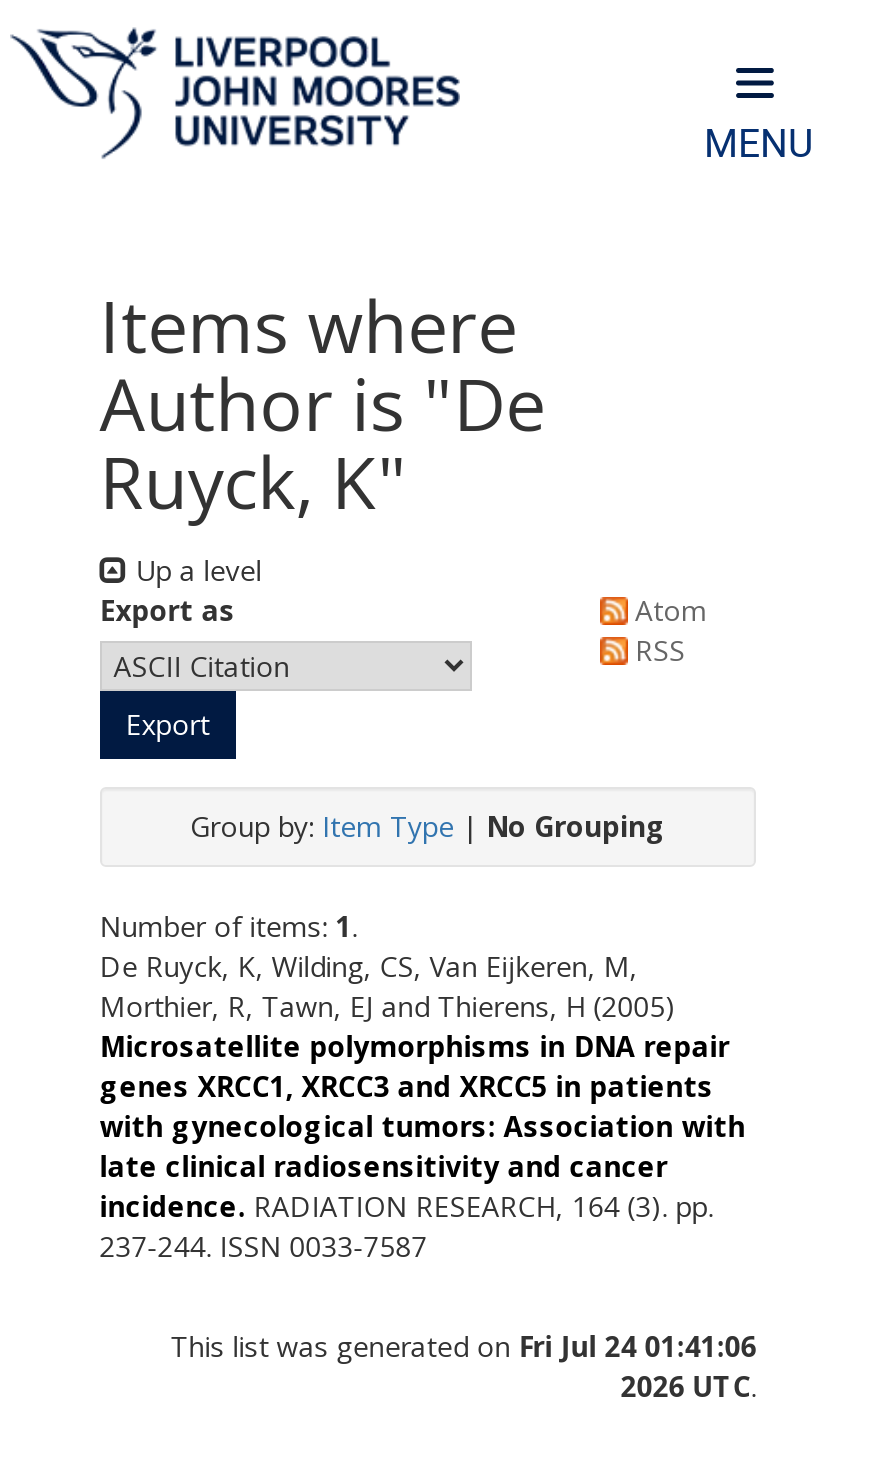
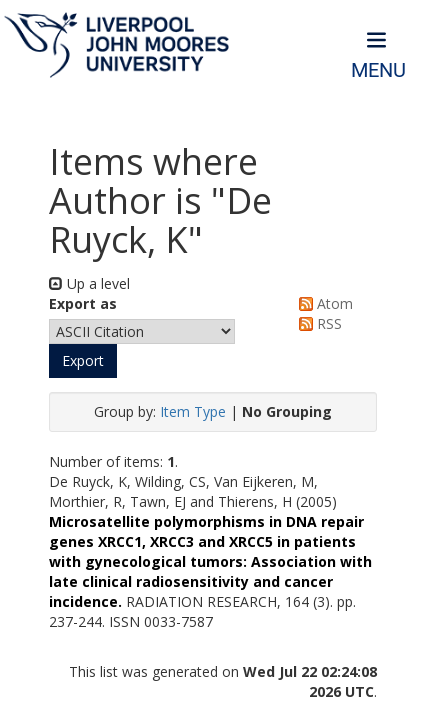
- This list was generated on Fri Jul 24 01:41:06
+ This list was generated on Wed Jul 22 02:24:08
